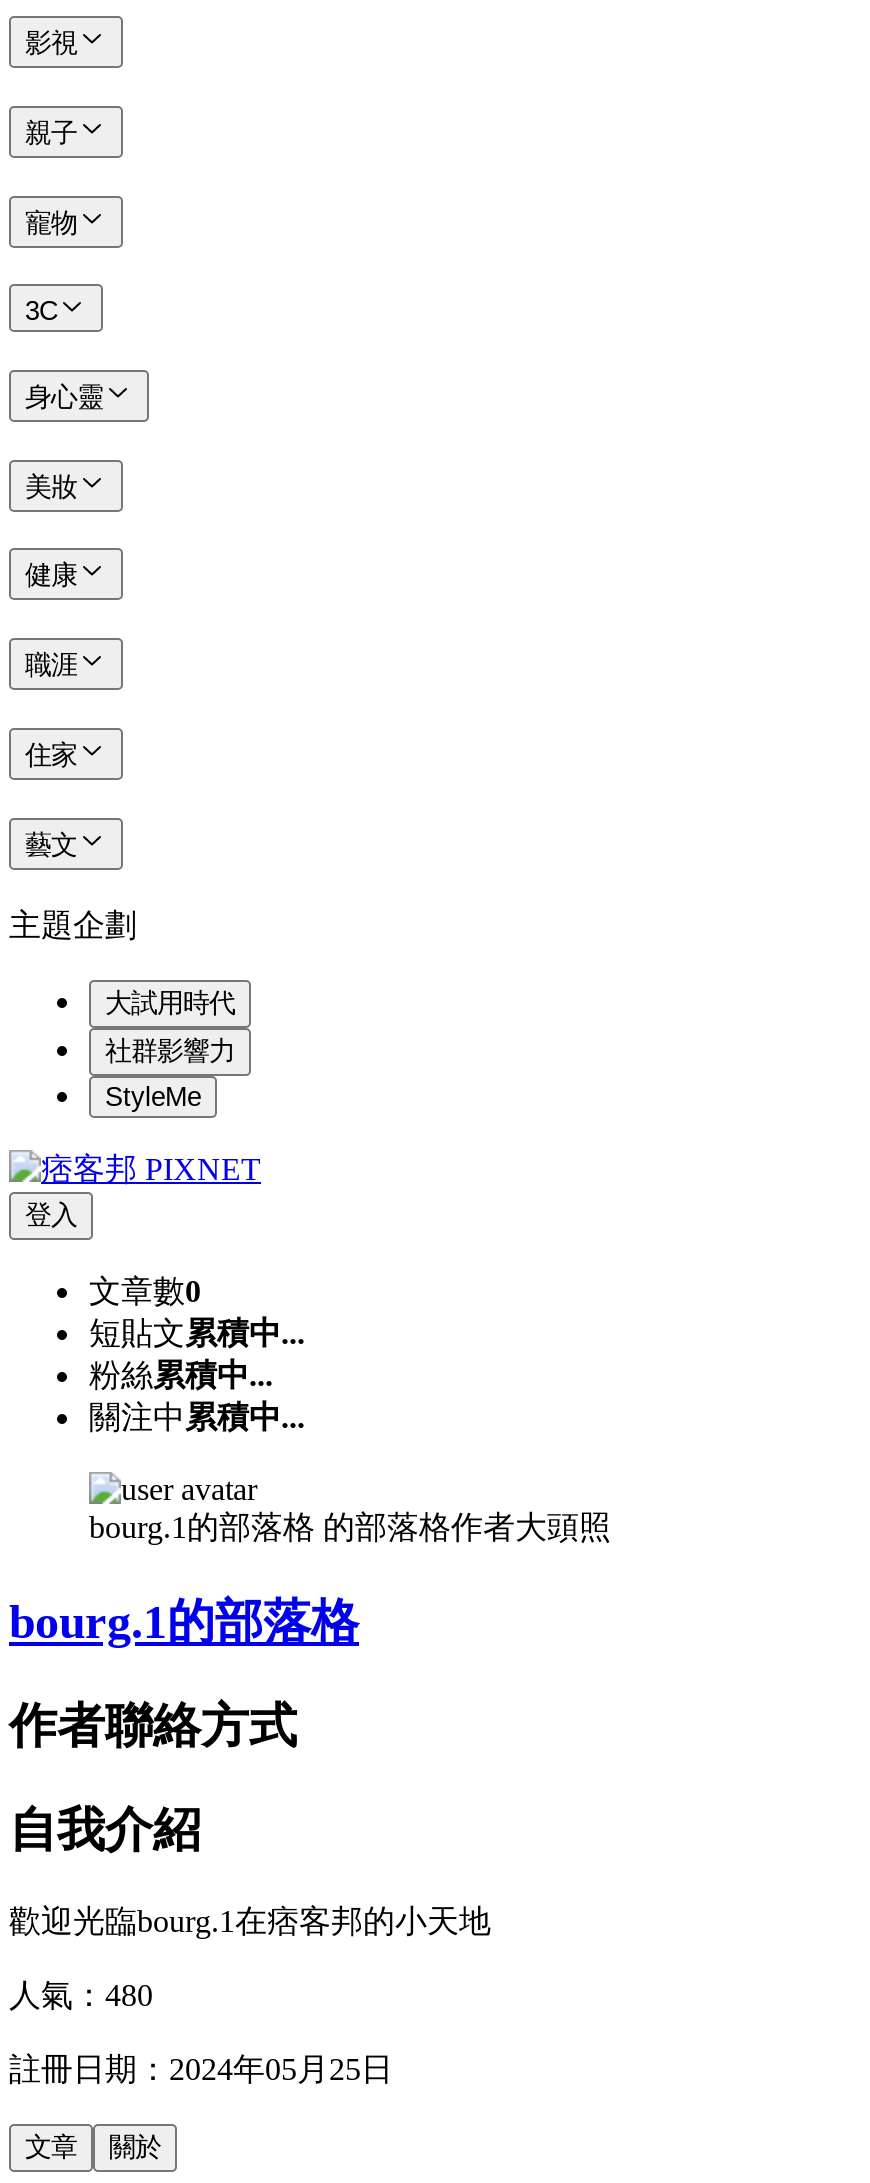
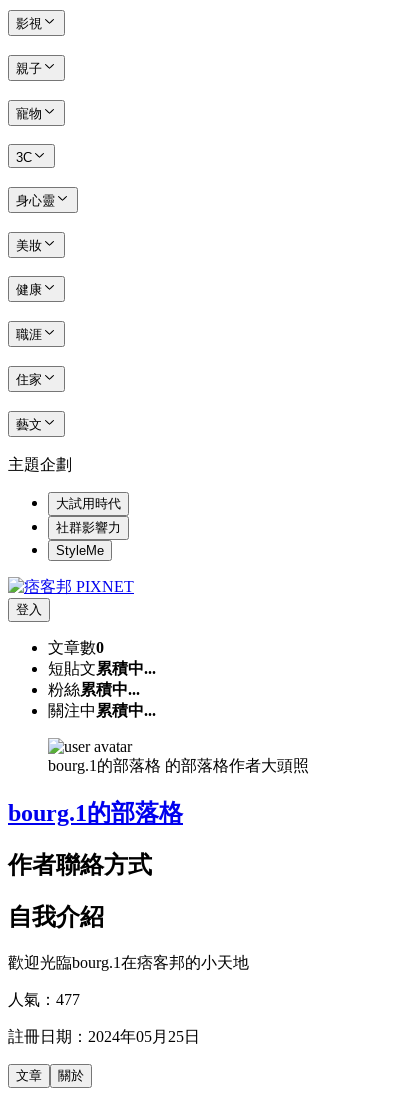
- 人氣：480
+ 人氣：477
